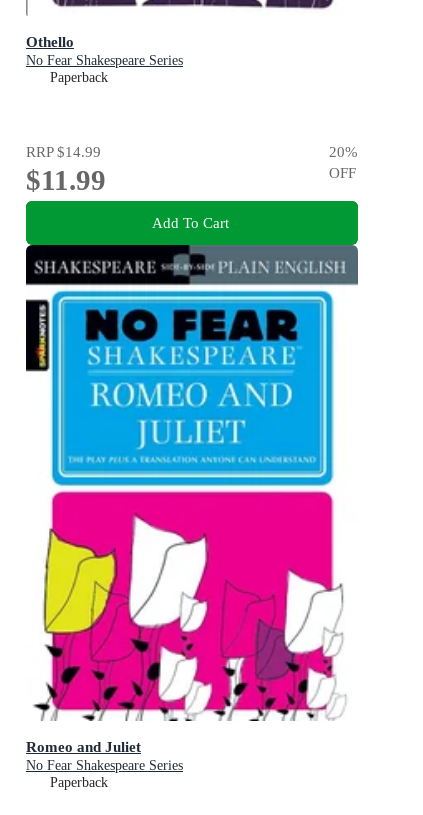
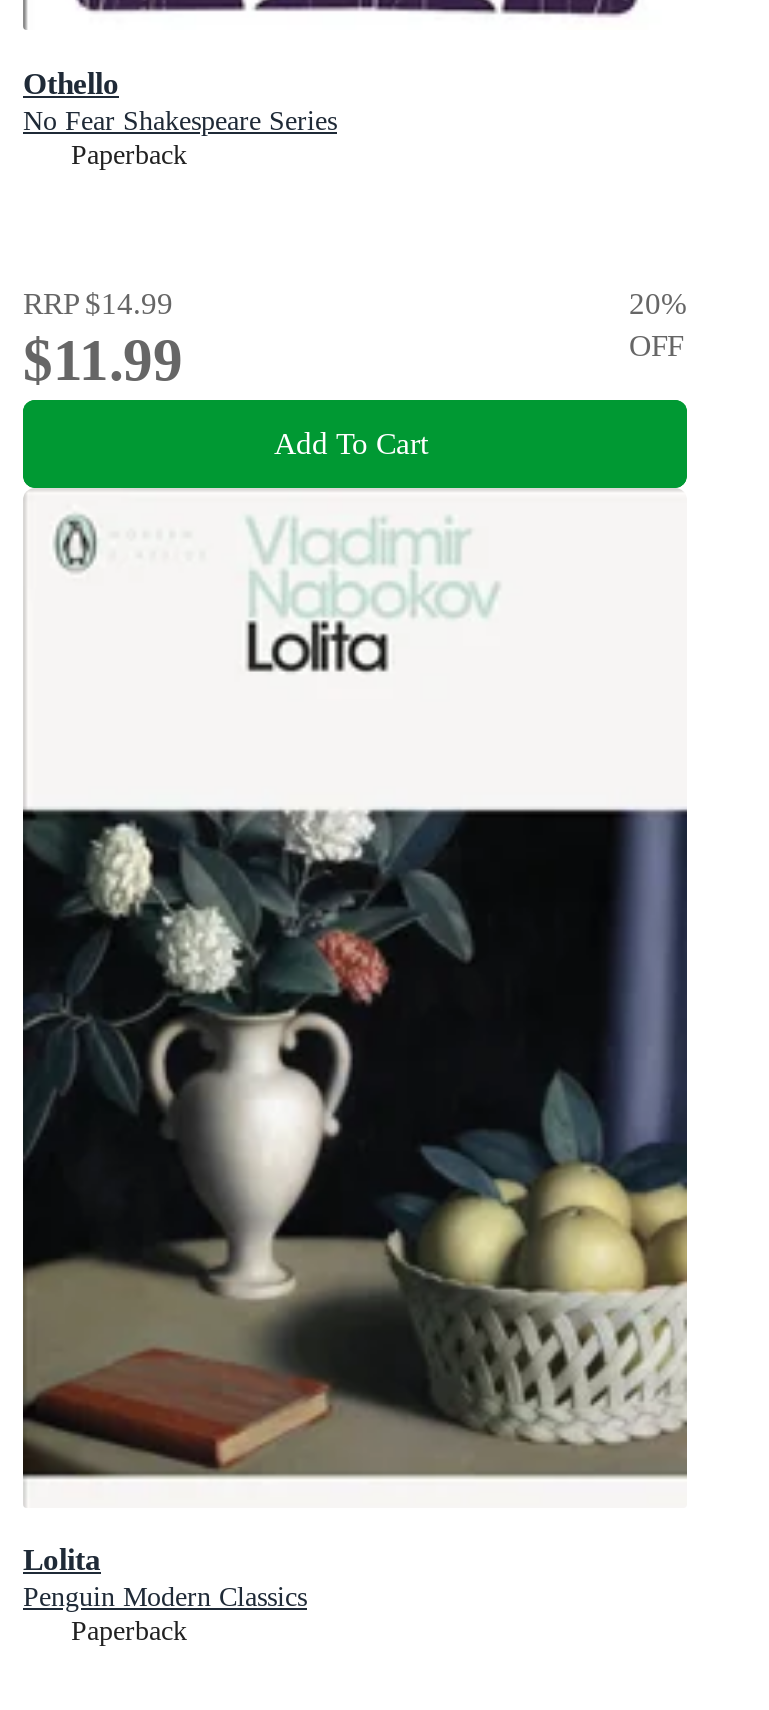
- [image]
- Romeo and Juliet
- No Fear Shakespeare Series
+ [image]
+ Lolita
+ Penguin Modern Classics
